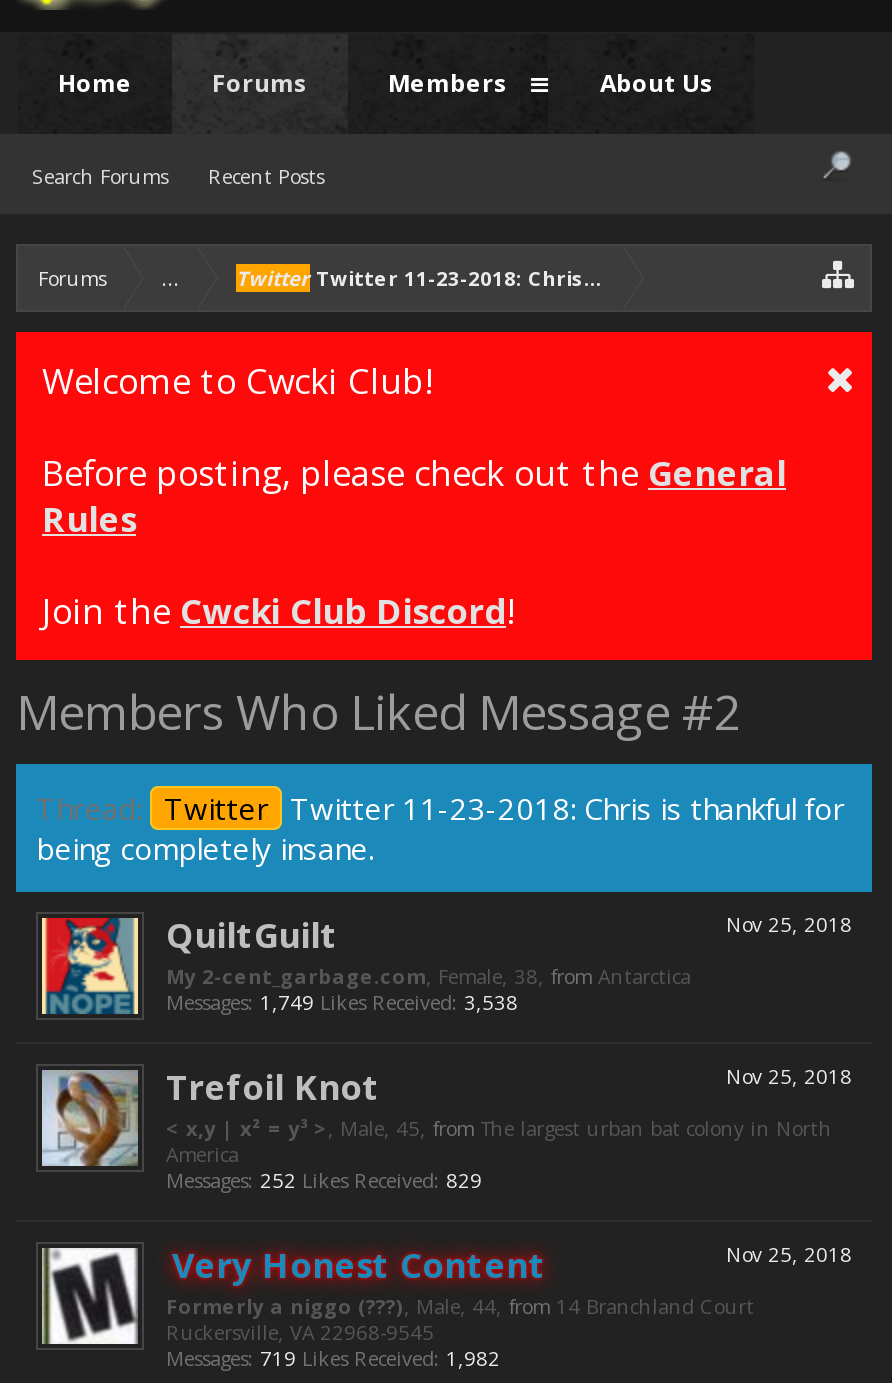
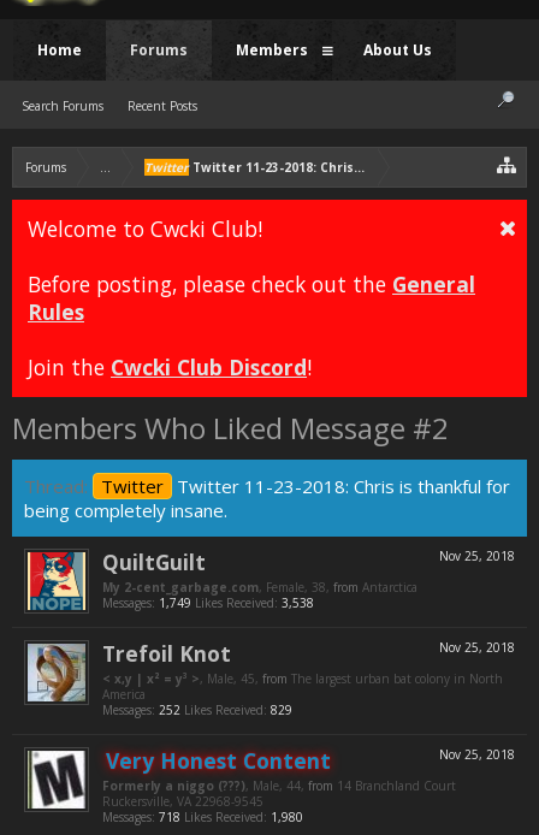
- Messages: 719 Likes Received: 1,982
+ Messages: 718 Likes Received: 1,980
